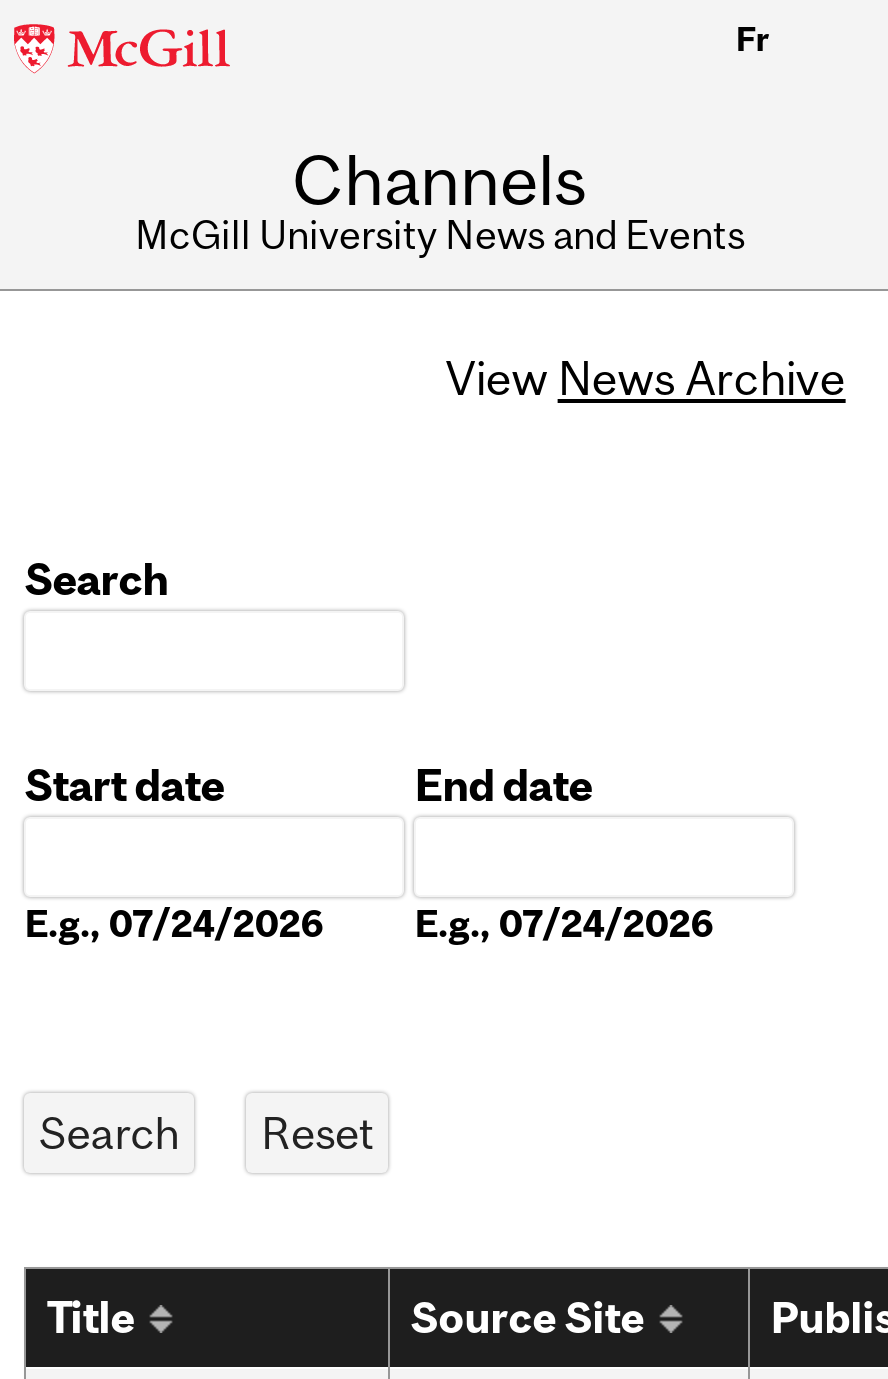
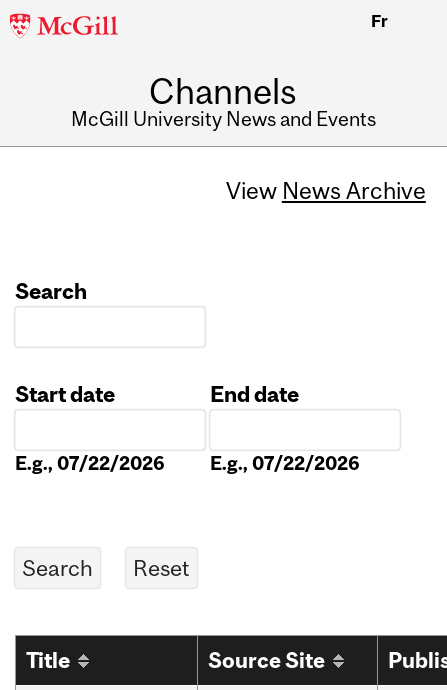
- E.g., 07/24/2026
+ E.g., 07/22/2026

- E.g., 07/24/2026
+ E.g., 07/22/2026
